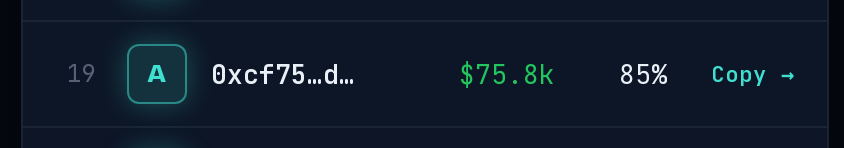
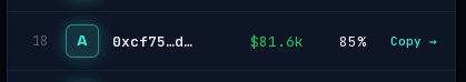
- 19 A
+ 18 A

- $75.8k
+ $81.6k
